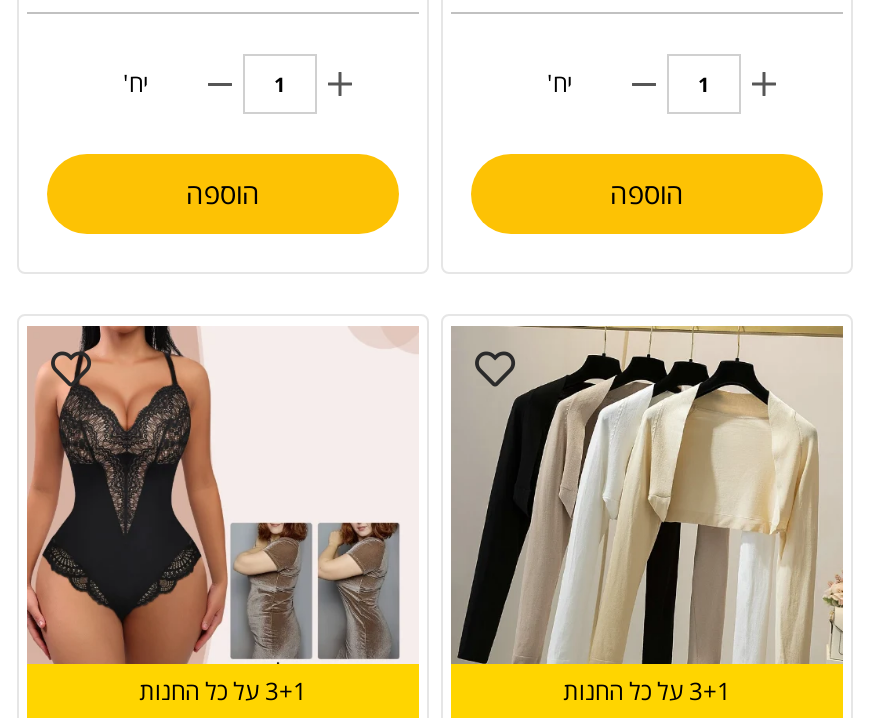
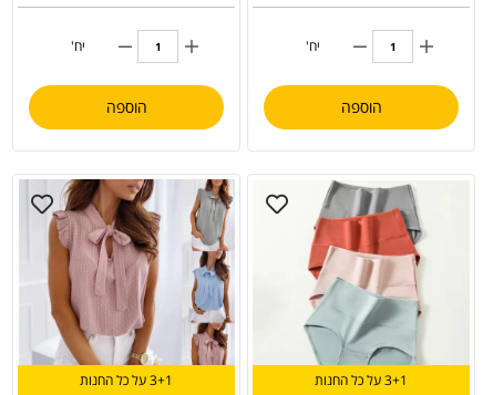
- [image]
+ [image]

- [image]
+ [image]
